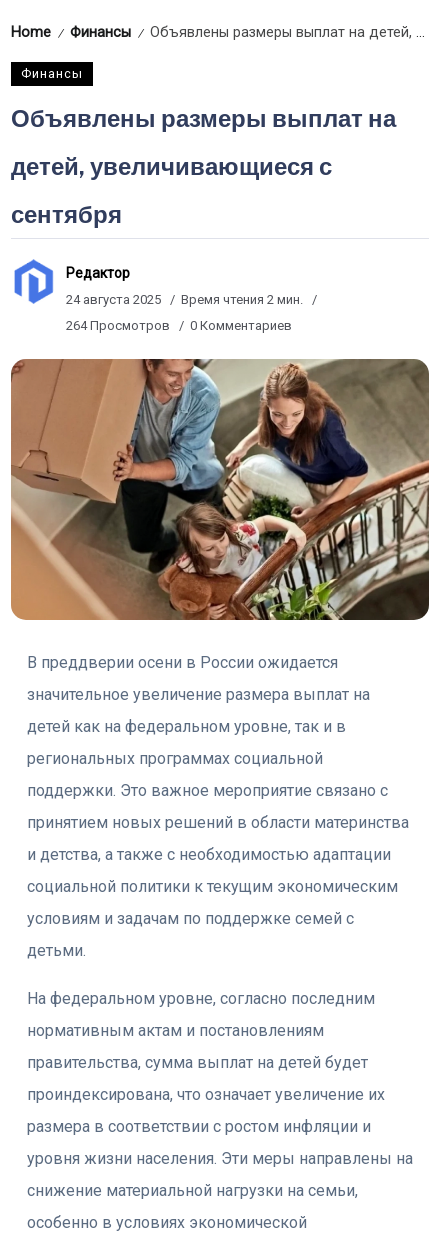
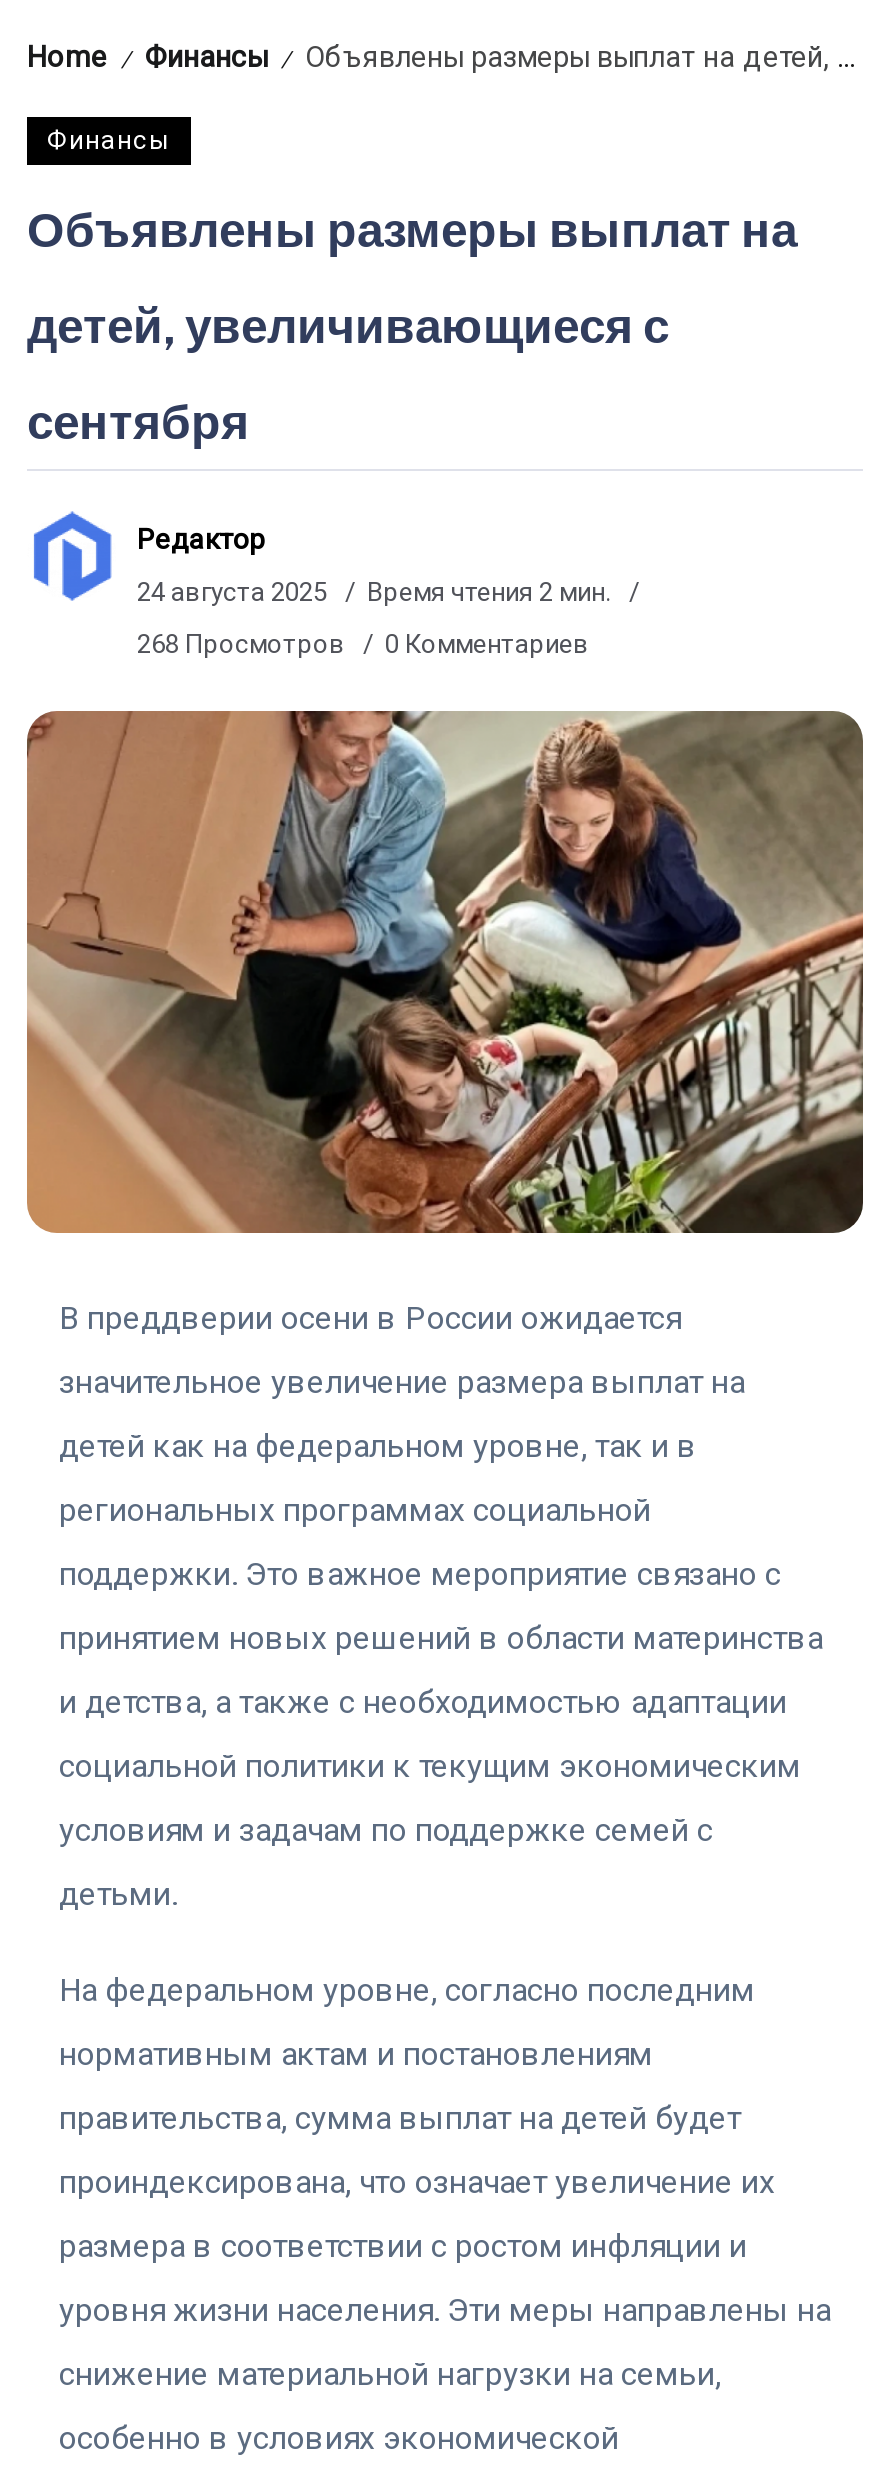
- 264 Просмотров 0 Комментариев
+ 268 Просмотров 0 Комментариев
